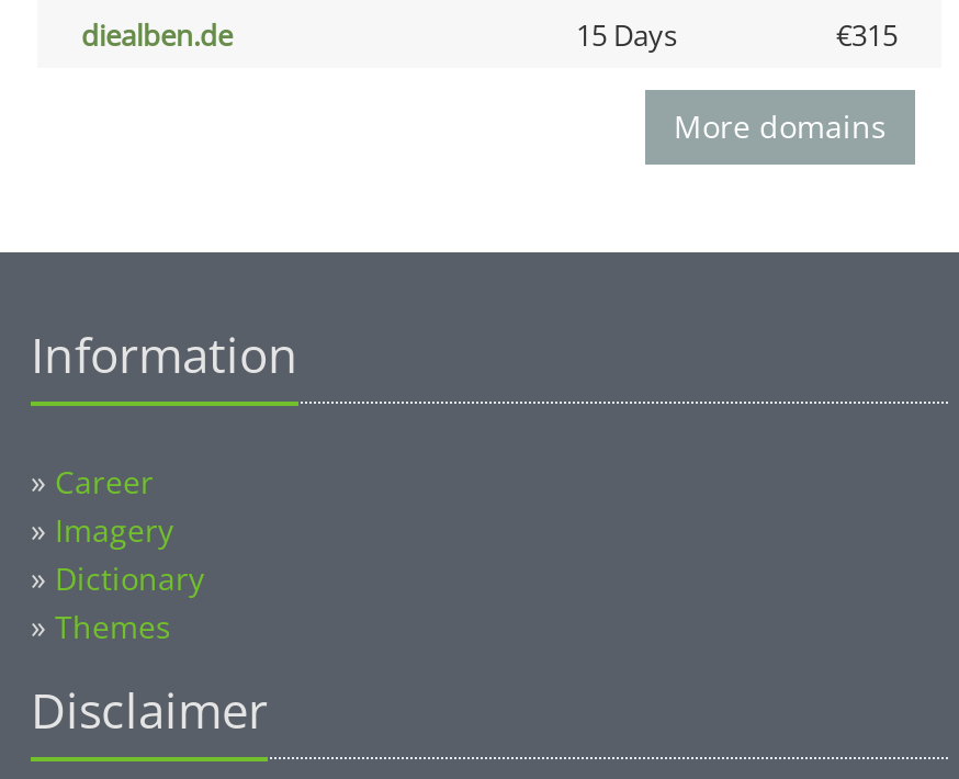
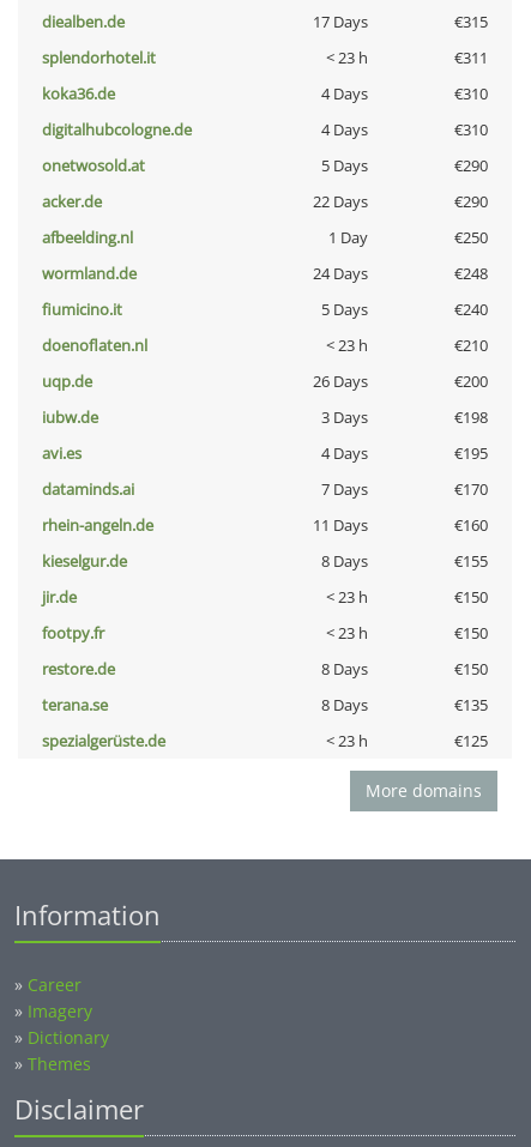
- 15 Days
+ 17 Days

+ splendorhotel.it
+ < 23 h
+ €311
+ koka36.de
+ 4 Days
+ €310
+ digitalhubcologne.de
+ 4 Days
+ €310
+ onetwosold.at
+ 5 Days
+ €290
+ acker.de
+ 22 Days
+ €290
+ afbeelding.nl
+ 1 Day
+ €250
+ wormland.de
+ 24 Days
+ €248
+ fiumicino.it
+ 5 Days
+ €240
+ doenoflaten.nl
+ < 23 h
+ €210
+ uqp.de
+ 26 Days
+ €200
+ iubw.de
+ 3 Days
+ €198
+ avi.es
+ 4 Days
+ €195
+ dataminds.ai
+ 7 Days
+ €170
+ rhein-angeln.de
+ 11 Days
+ €160
+ kieselgur.de
+ 8 Days
+ €155
+ jir.de
+ < 23 h
+ €150
+ footpy.fr
+ < 23 h
+ €150
+ restore.de
+ 8 Days
+ €150
+ terana.se
+ 8 Days
+ €135
+ spezialgerüste.de
+ < 23 h
+ €125
